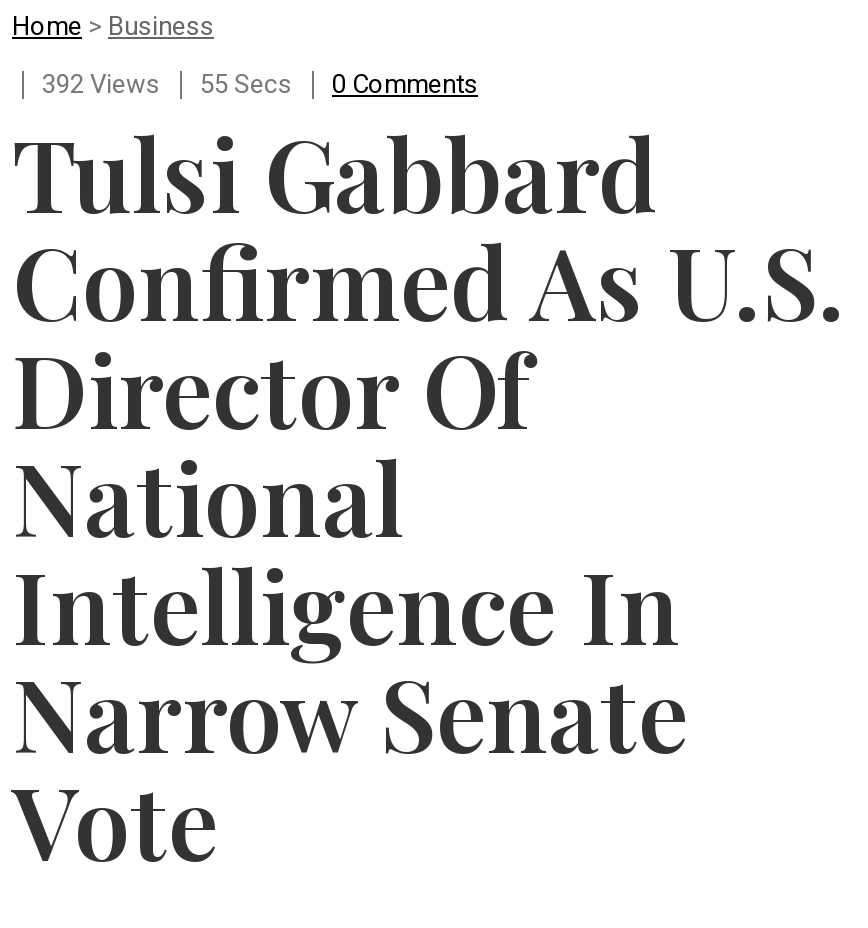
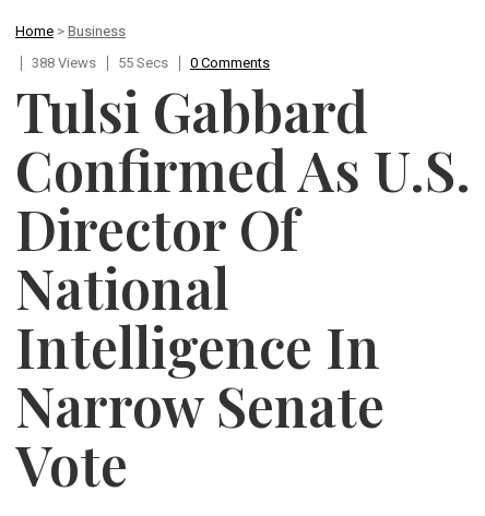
- 392 Views 55 Secs 0 Comments
+ 388 Views 55 Secs 0 Comments
